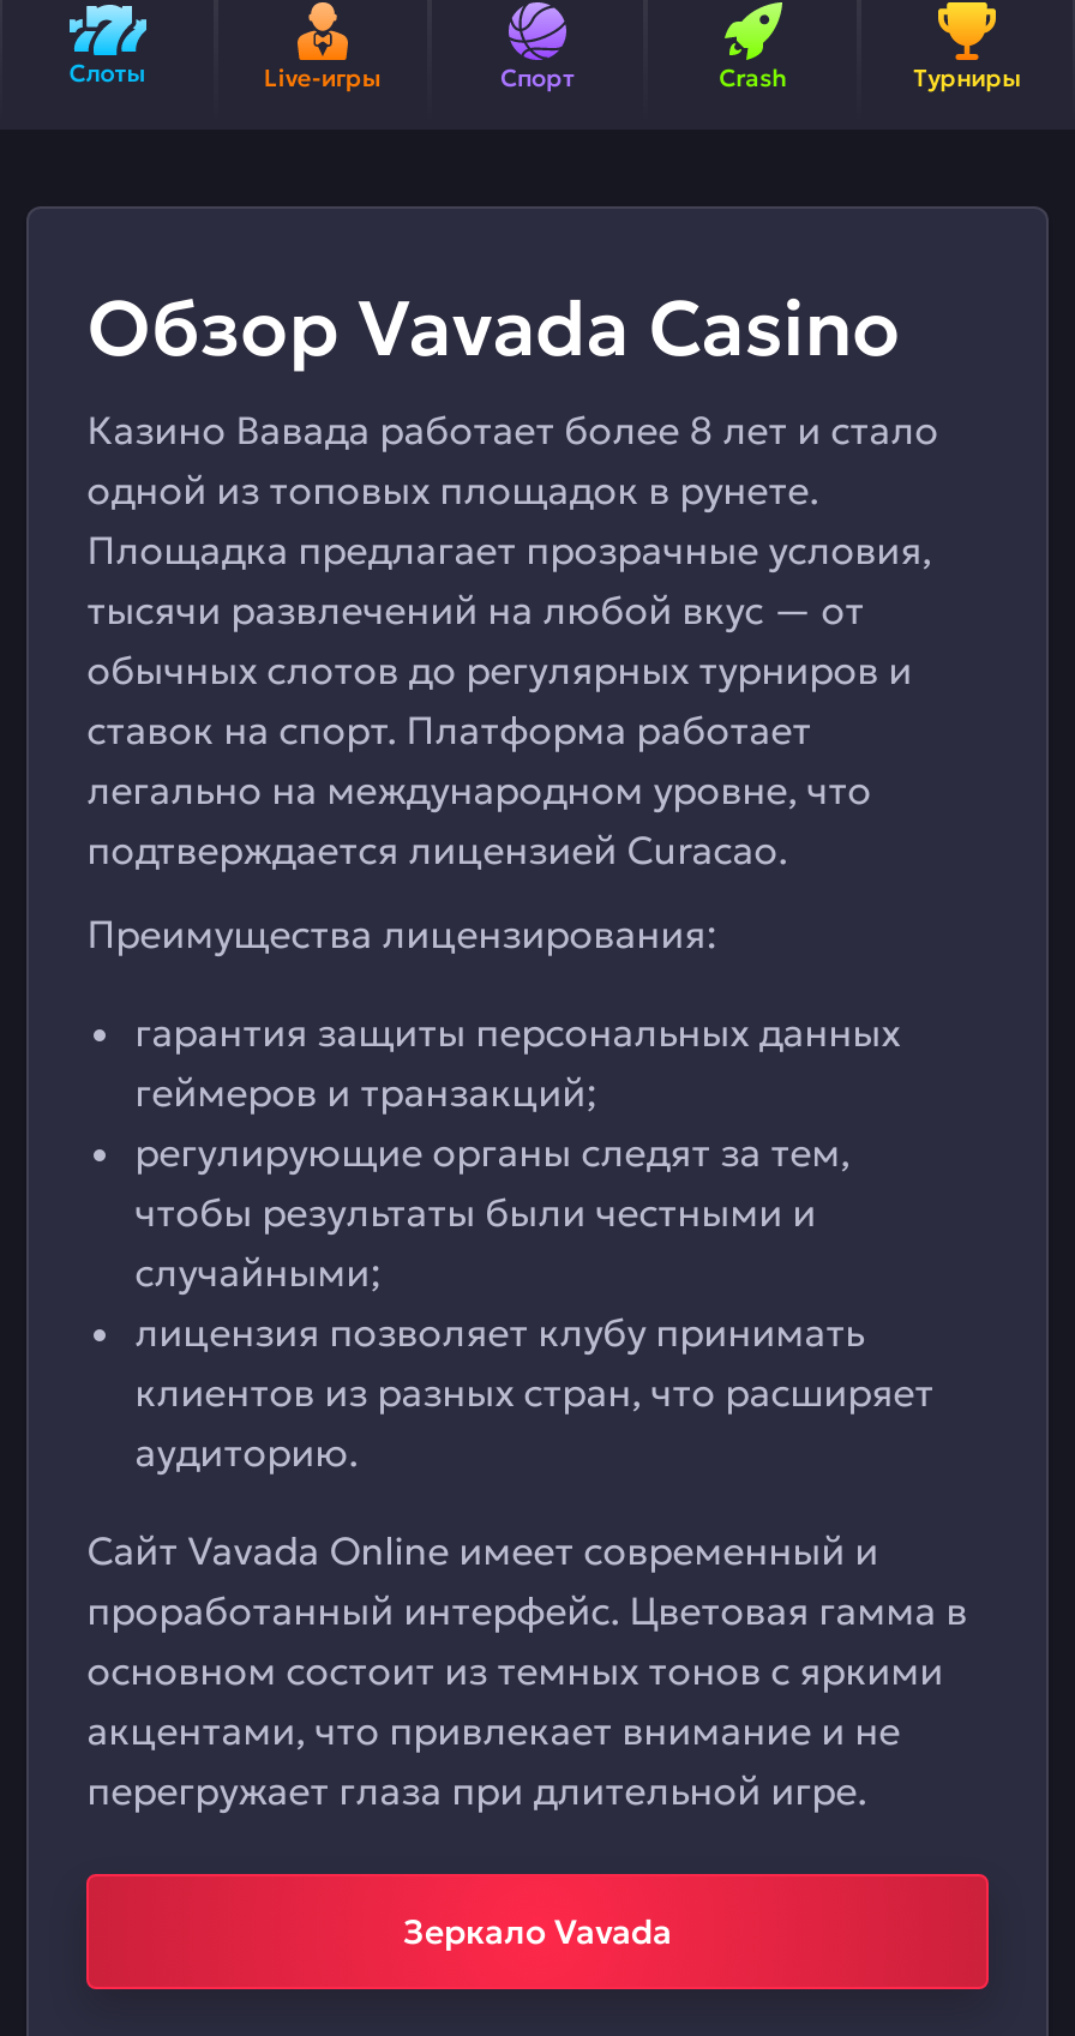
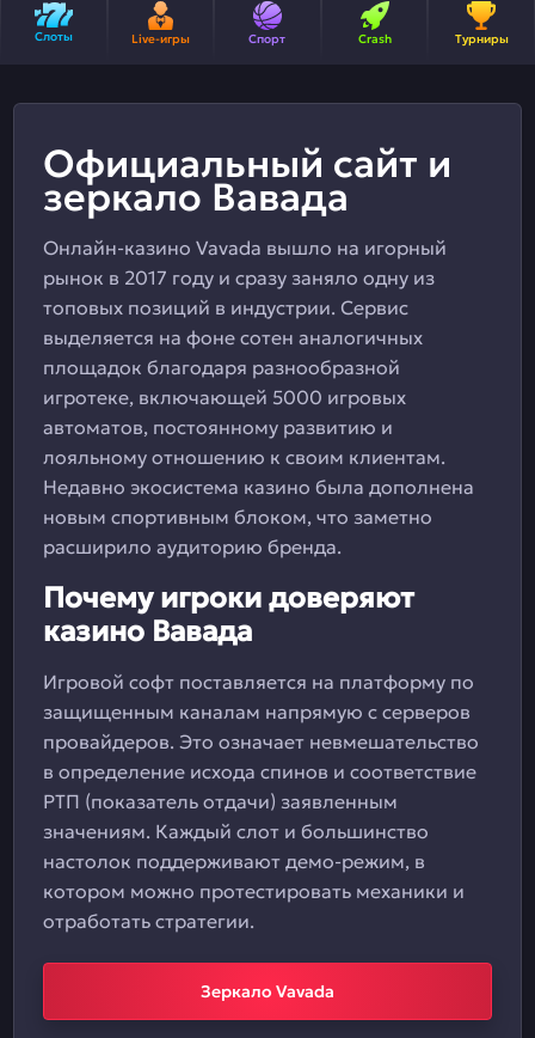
- Обзор Vavada Casino
- Казино Вавада работает более 8 лет и стало
- одной из топовых площадок в рунете.
- Площадка предлагает прозрачные условия,
- тысячи развлечений на любой вкус — от
- обычных слотов до регулярных турниров и
- ставок на спорт. Платформа работает
- легально на международном уровне, что
- подтверждается лицензией Curacao.
- Преимущества лицензирования:
- гарантия защиты персональных данных
- геймеров и транзакций;
- регулирующие органы следят за тем,
- чтобы результаты были честными и
- случайными;
- лицензия позволяет клубу принимать
- клиентов из разных стран, что расширяет
- аудиторию.
- Сайт Vavada Online имеет современный и
- проработанный интерфейс. Цветовая гамма в
- основном состоит из темных тонов с яркими
- акцентами, что привлекает внимание и не
- перегружает глаза при длительной игре.
+ Официальный сайт и
+ зеркало Вавада
+ Онлайн-казино Vavada вышло на игорный
+ рынок в 2017 году и сразу заняло одну из
+ топовых позиций в индустрии. Сервис
+ выделяется на фоне сотен аналогичных
+ площадок благодаря разнообразной
+ игротеке, включающей 5000 игровых
+ автоматов, постоянному развитию и
+ лояльному отношению к своим клиентам.
+ Недавно экосистема казино была дополнена
+ новым спортивным блоком, что заметно
+ расширило аудиторию бренда.
+ Почему игроки доверяют
+ казино Вавада
+ Игровой софт поставляется на платформу по
+ защищенным каналам напрямую с серверов
+ провайдеров. Это означает невмешательство
+ в определение исхода спинов и соответствие
+ РТП (показатель отдачи) заявленным
+ значениям. Каждый слот и большинство
+ настолок поддерживают демо-режим, в
+ котором можно протестировать механики и
+ отработать стратегии.
